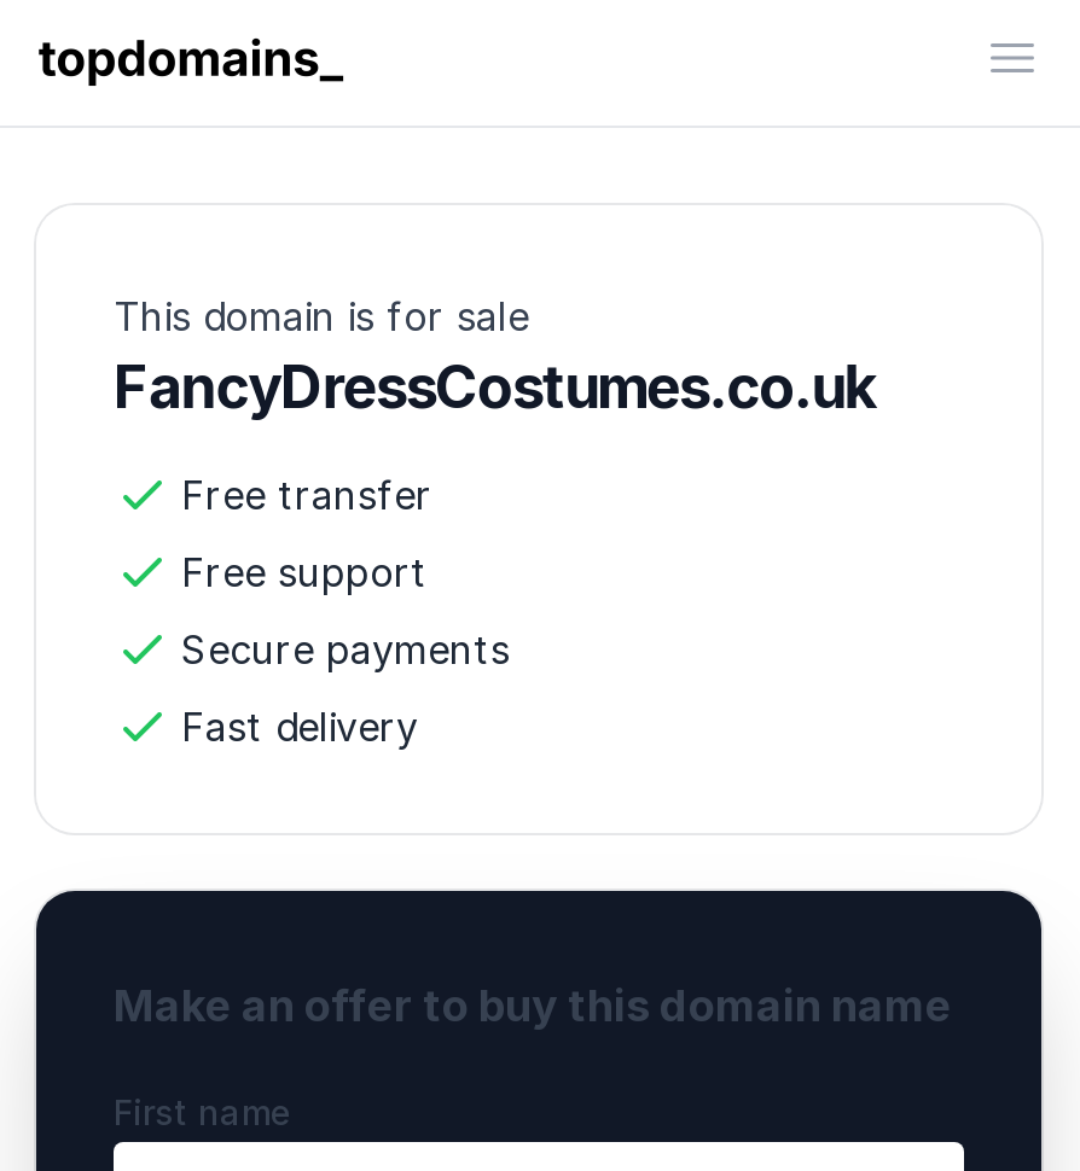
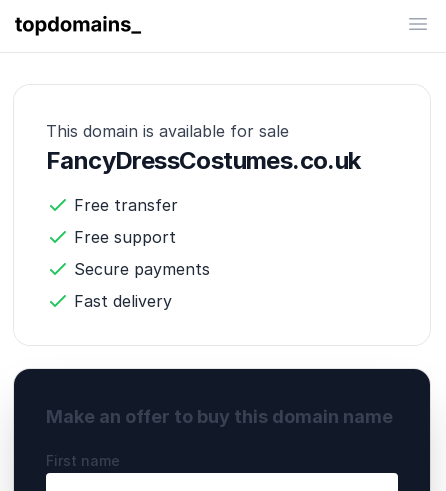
- This domain is for sale
+ This domain is available for sale
